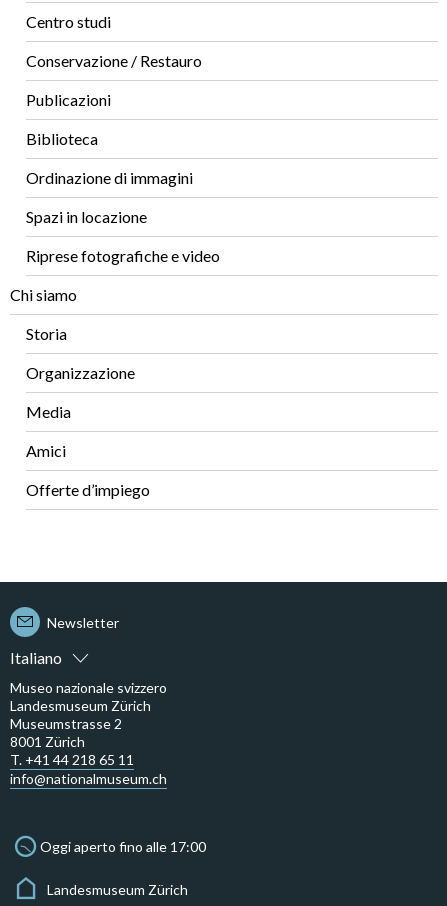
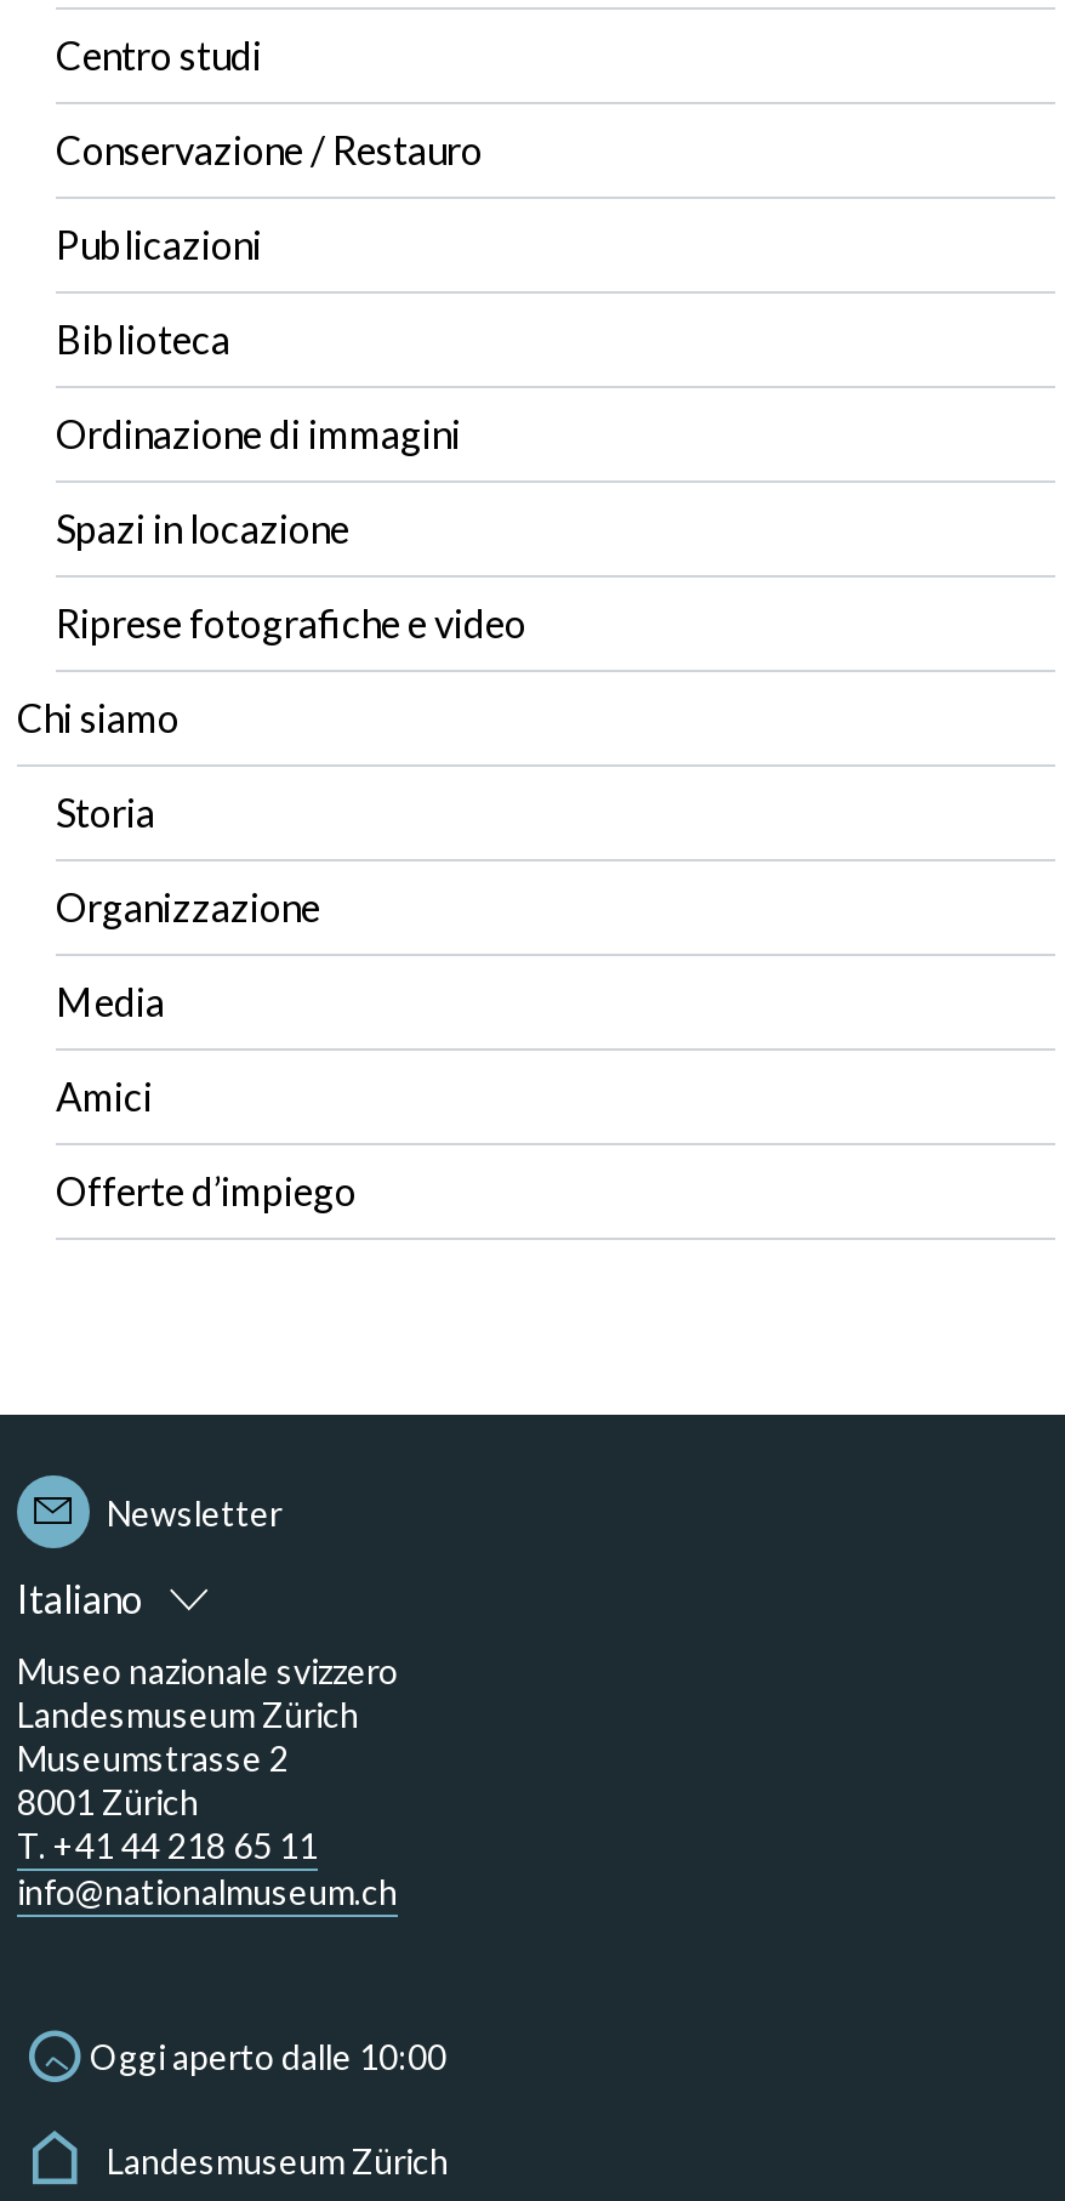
- Oggi aperto fino alle 17:00
+ Oggi aperto dalle 10:00
